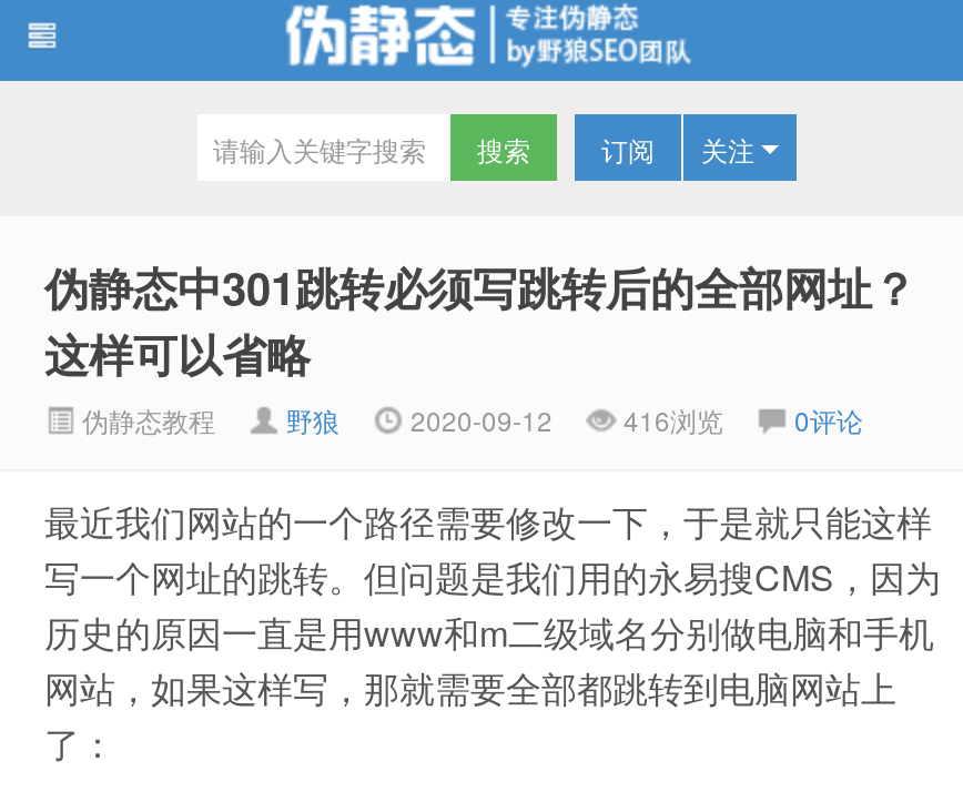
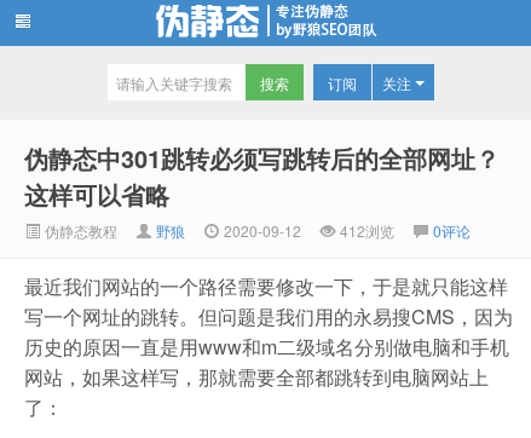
- 伪静态教程 野狼 2020-09-12 416浏览 0评论
+ 伪静态教程 野狼 2020-09-12 412浏览 0评论
